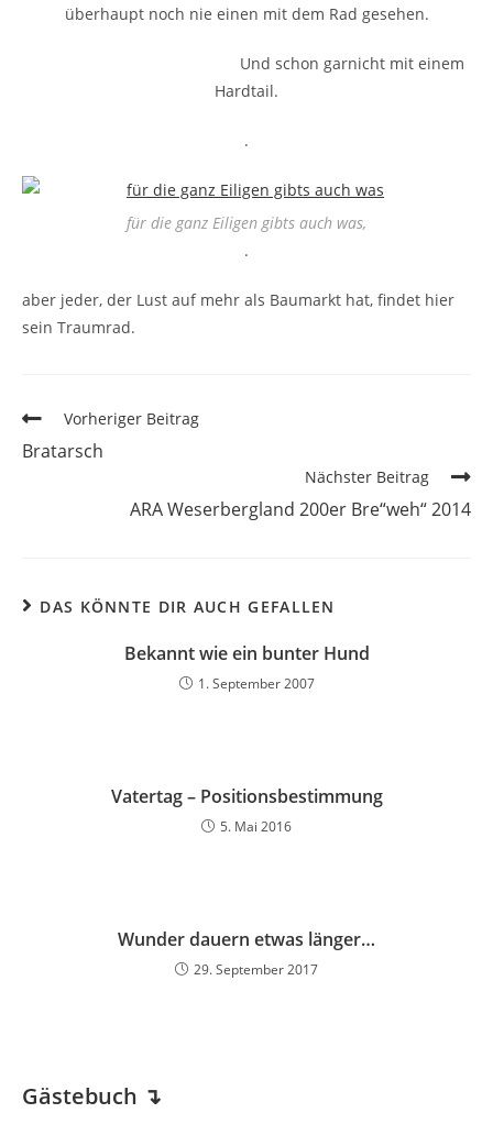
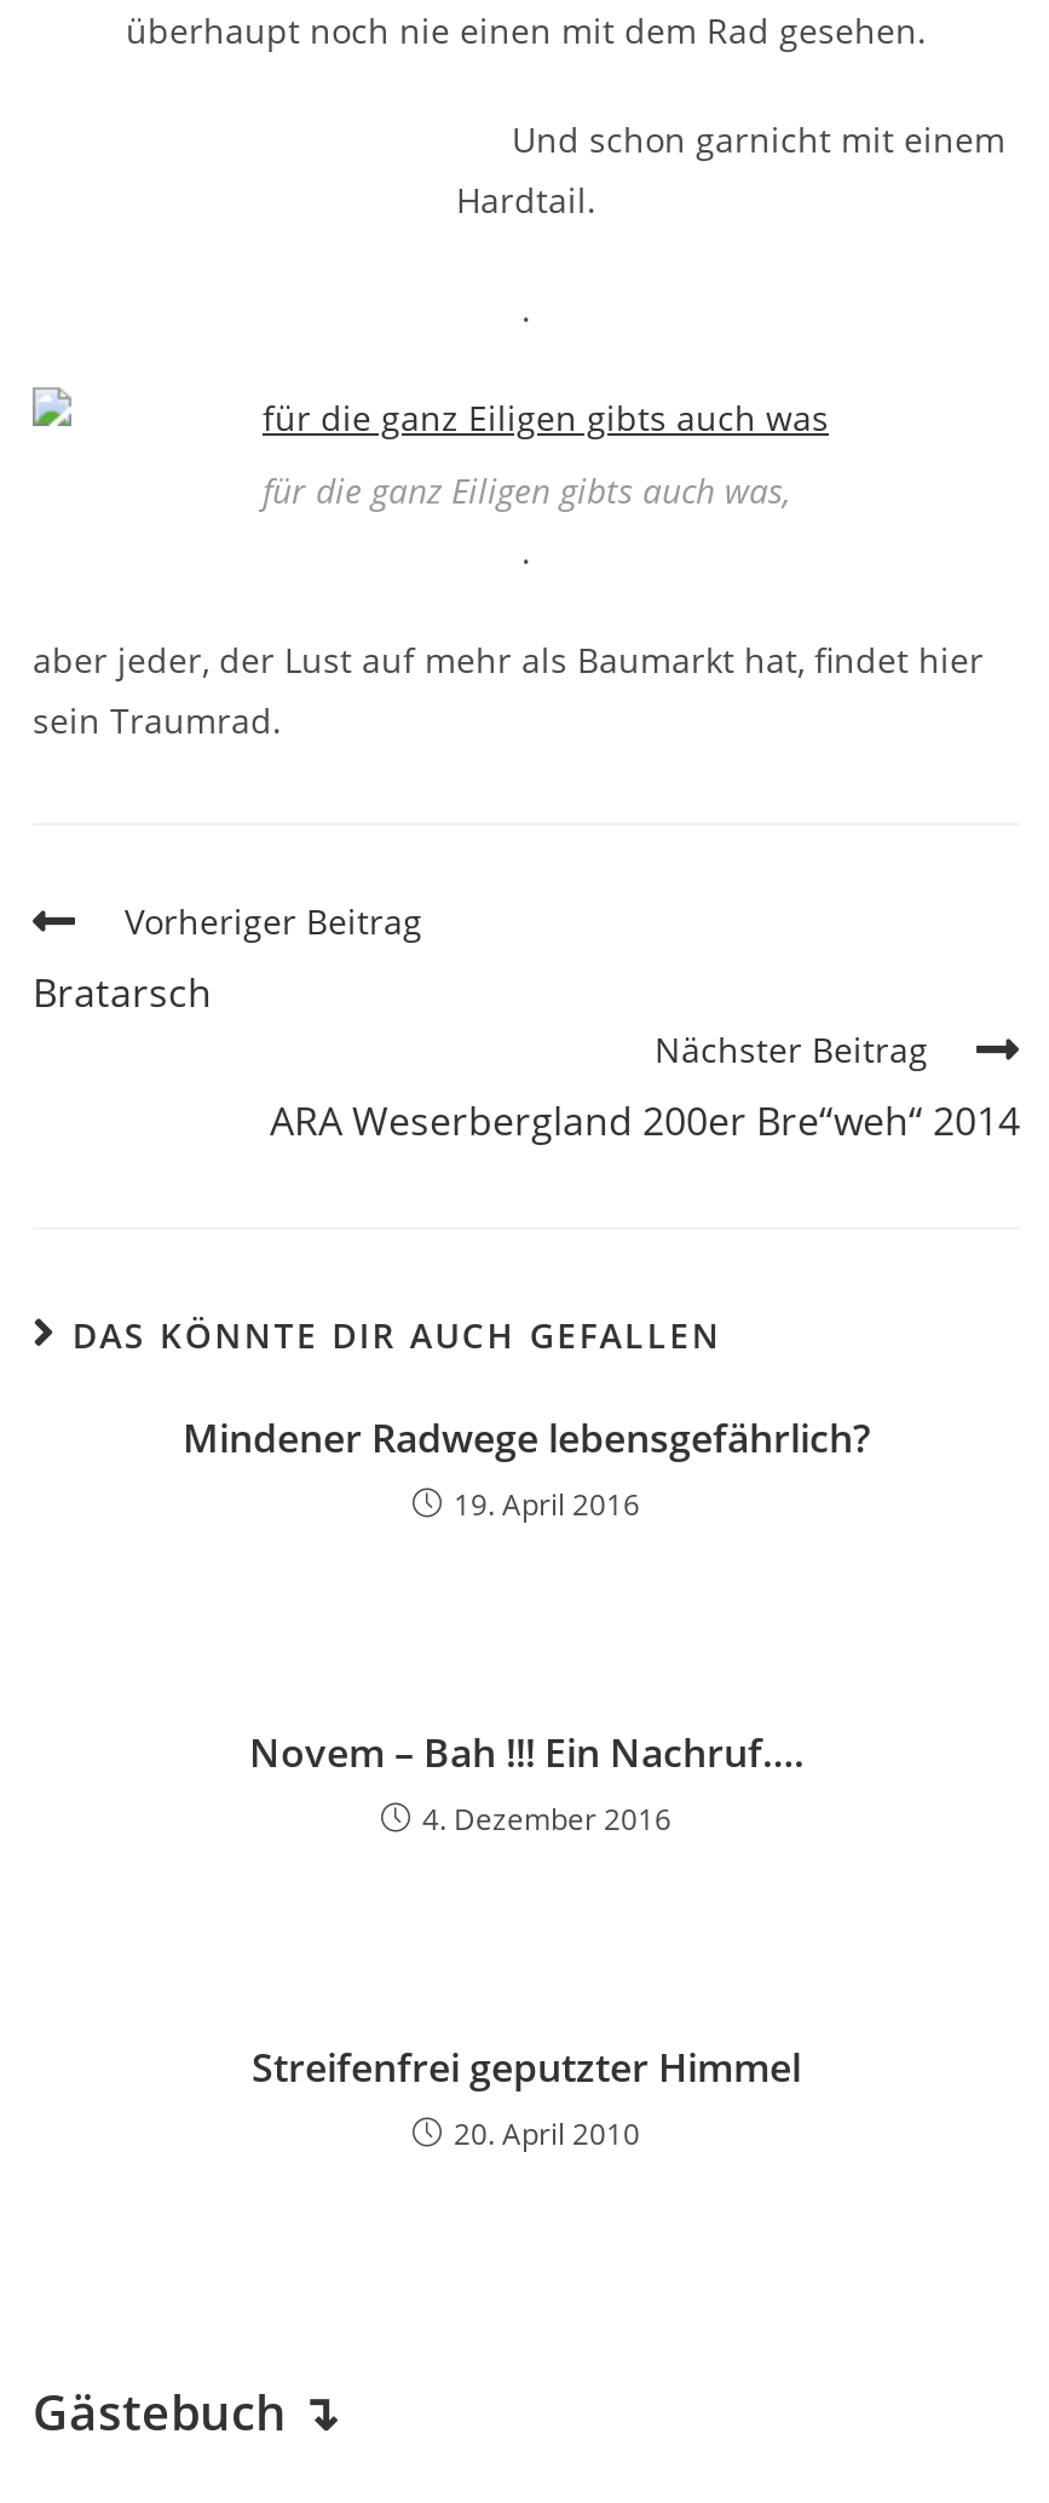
- Bekannt wie ein bunter Hund
- 1. September 2007
+ Mindener Radwege lebensgefährlich?
+ 19. April 2016

- Vatertag – Positionsbestimmung
- 5. Mai 2016
+ Novem – Bah !!! Ein Nachruf….
+ 4. Dezember 2016

- Wunder dauern etwas länger…
- 29. September 2017
+ Streifenfrei geputzter Himmel
+ 20. April 2010
